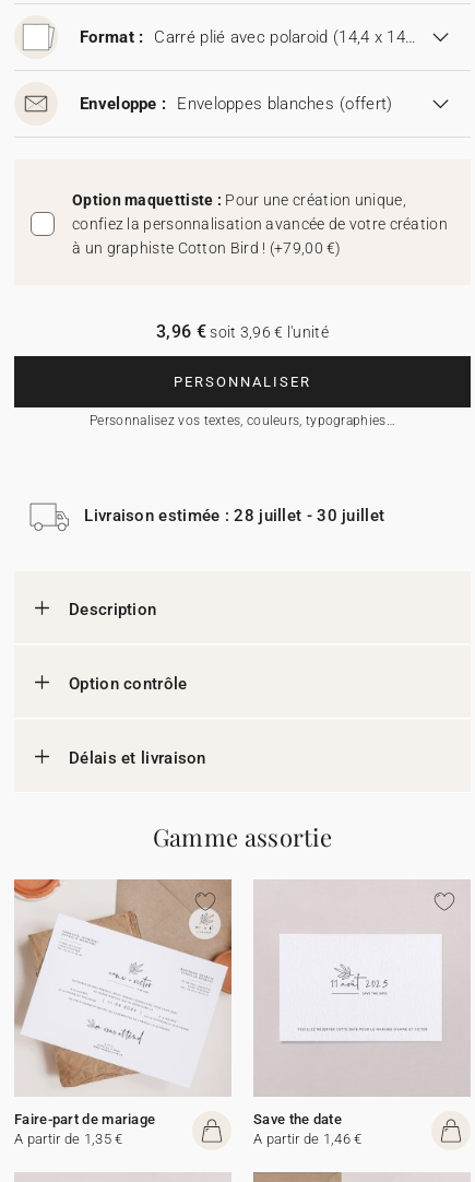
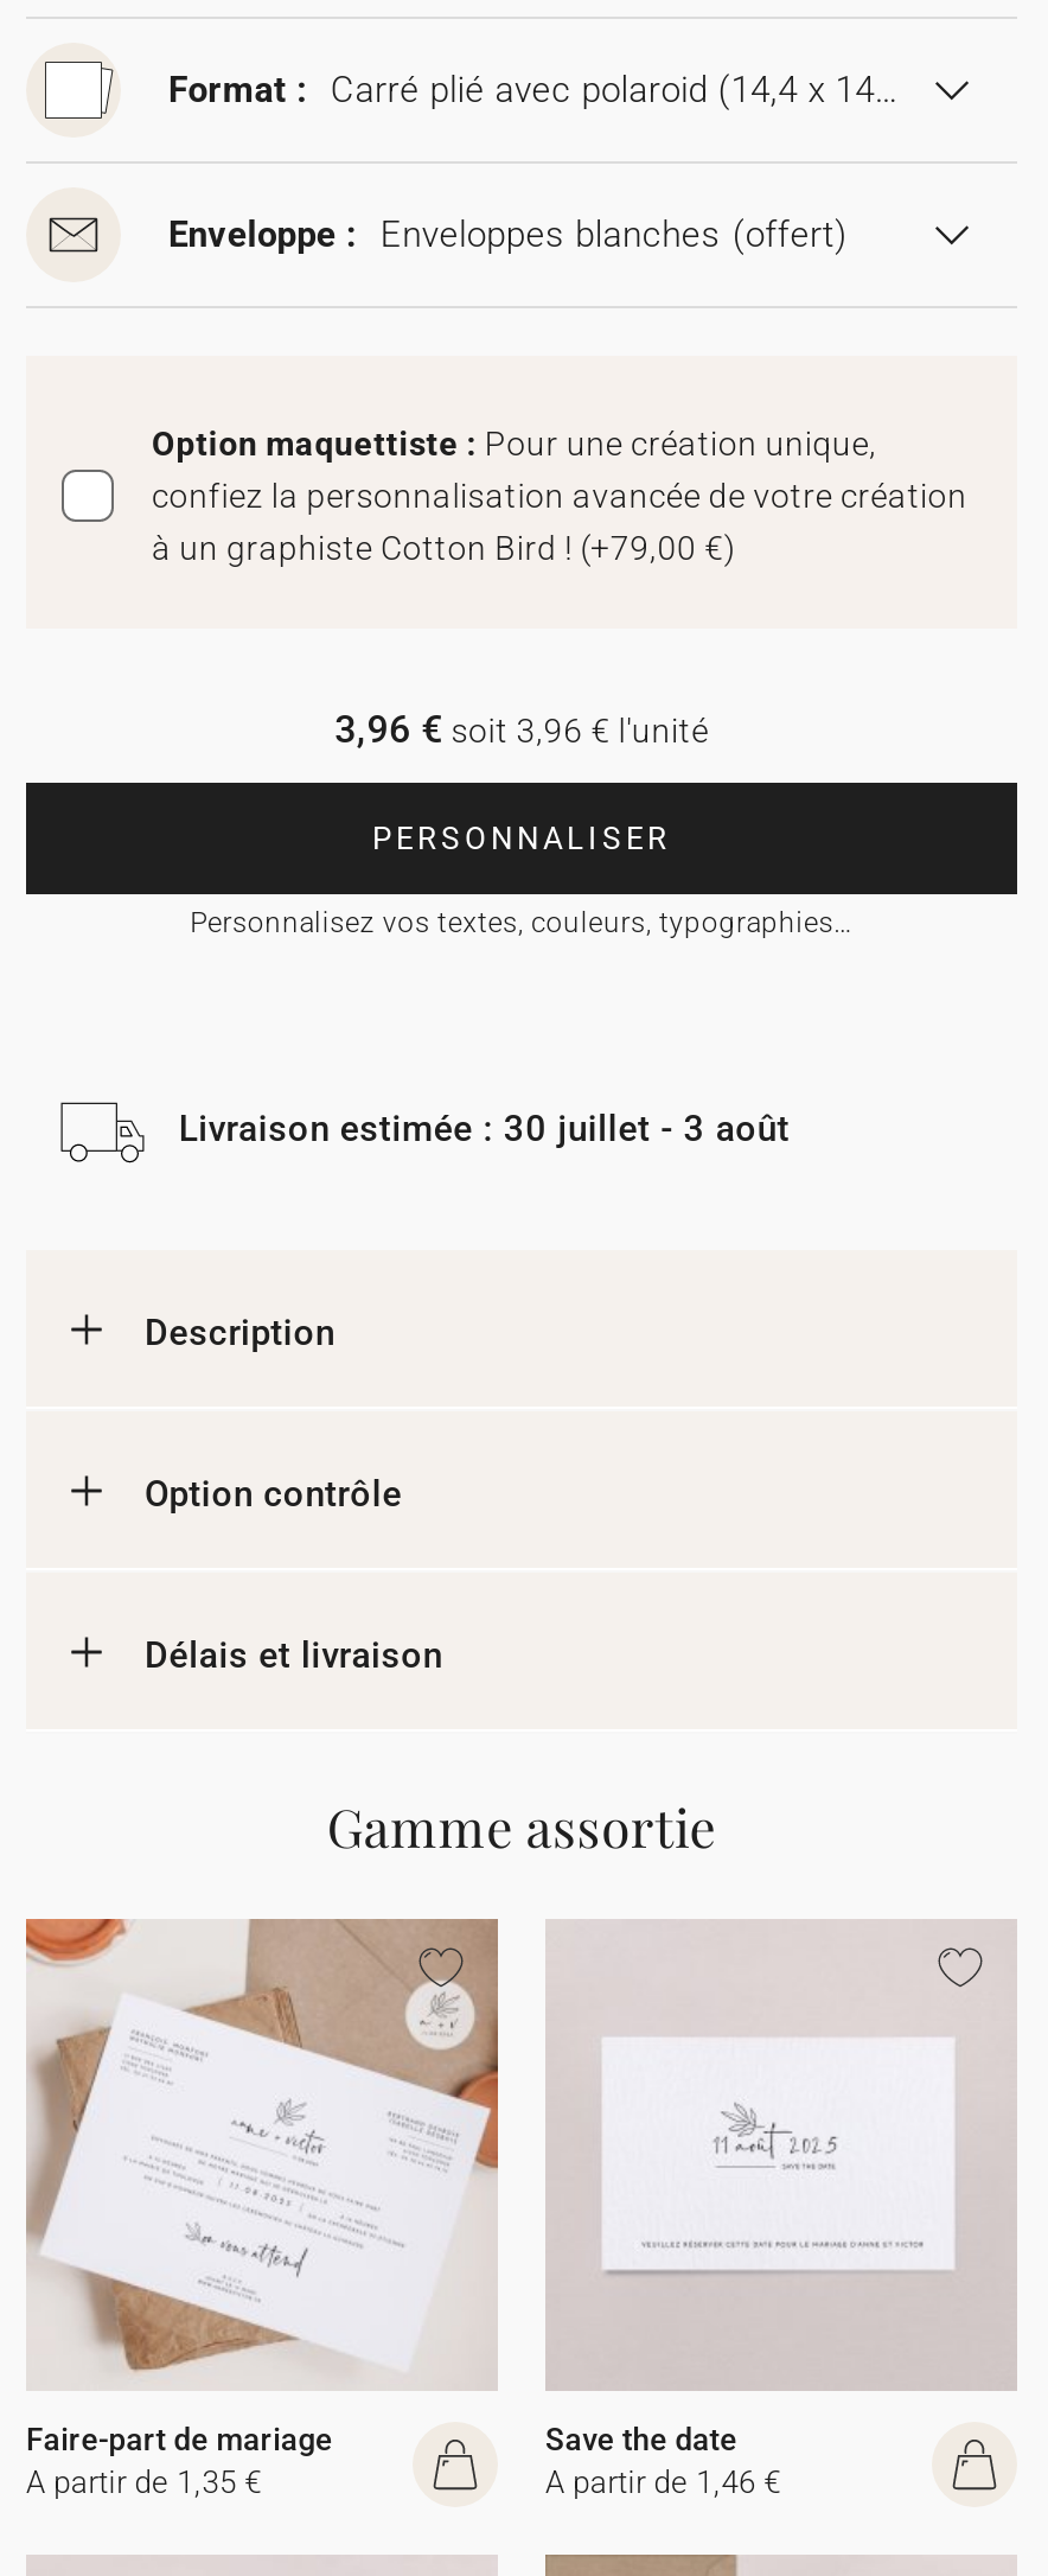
- Livraison estimée : 28 juillet - 30 juillet
+ Livraison estimée : 30 juillet - 3 août
